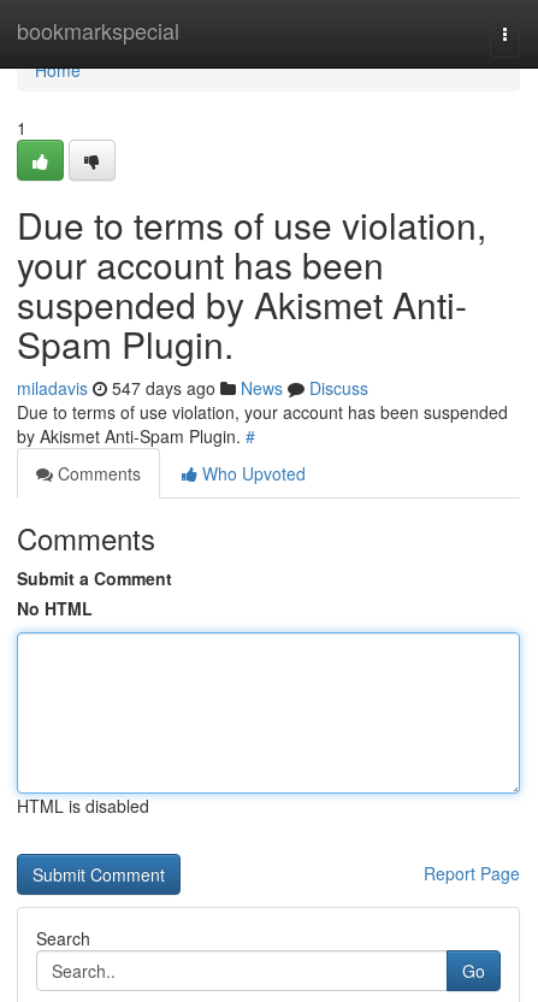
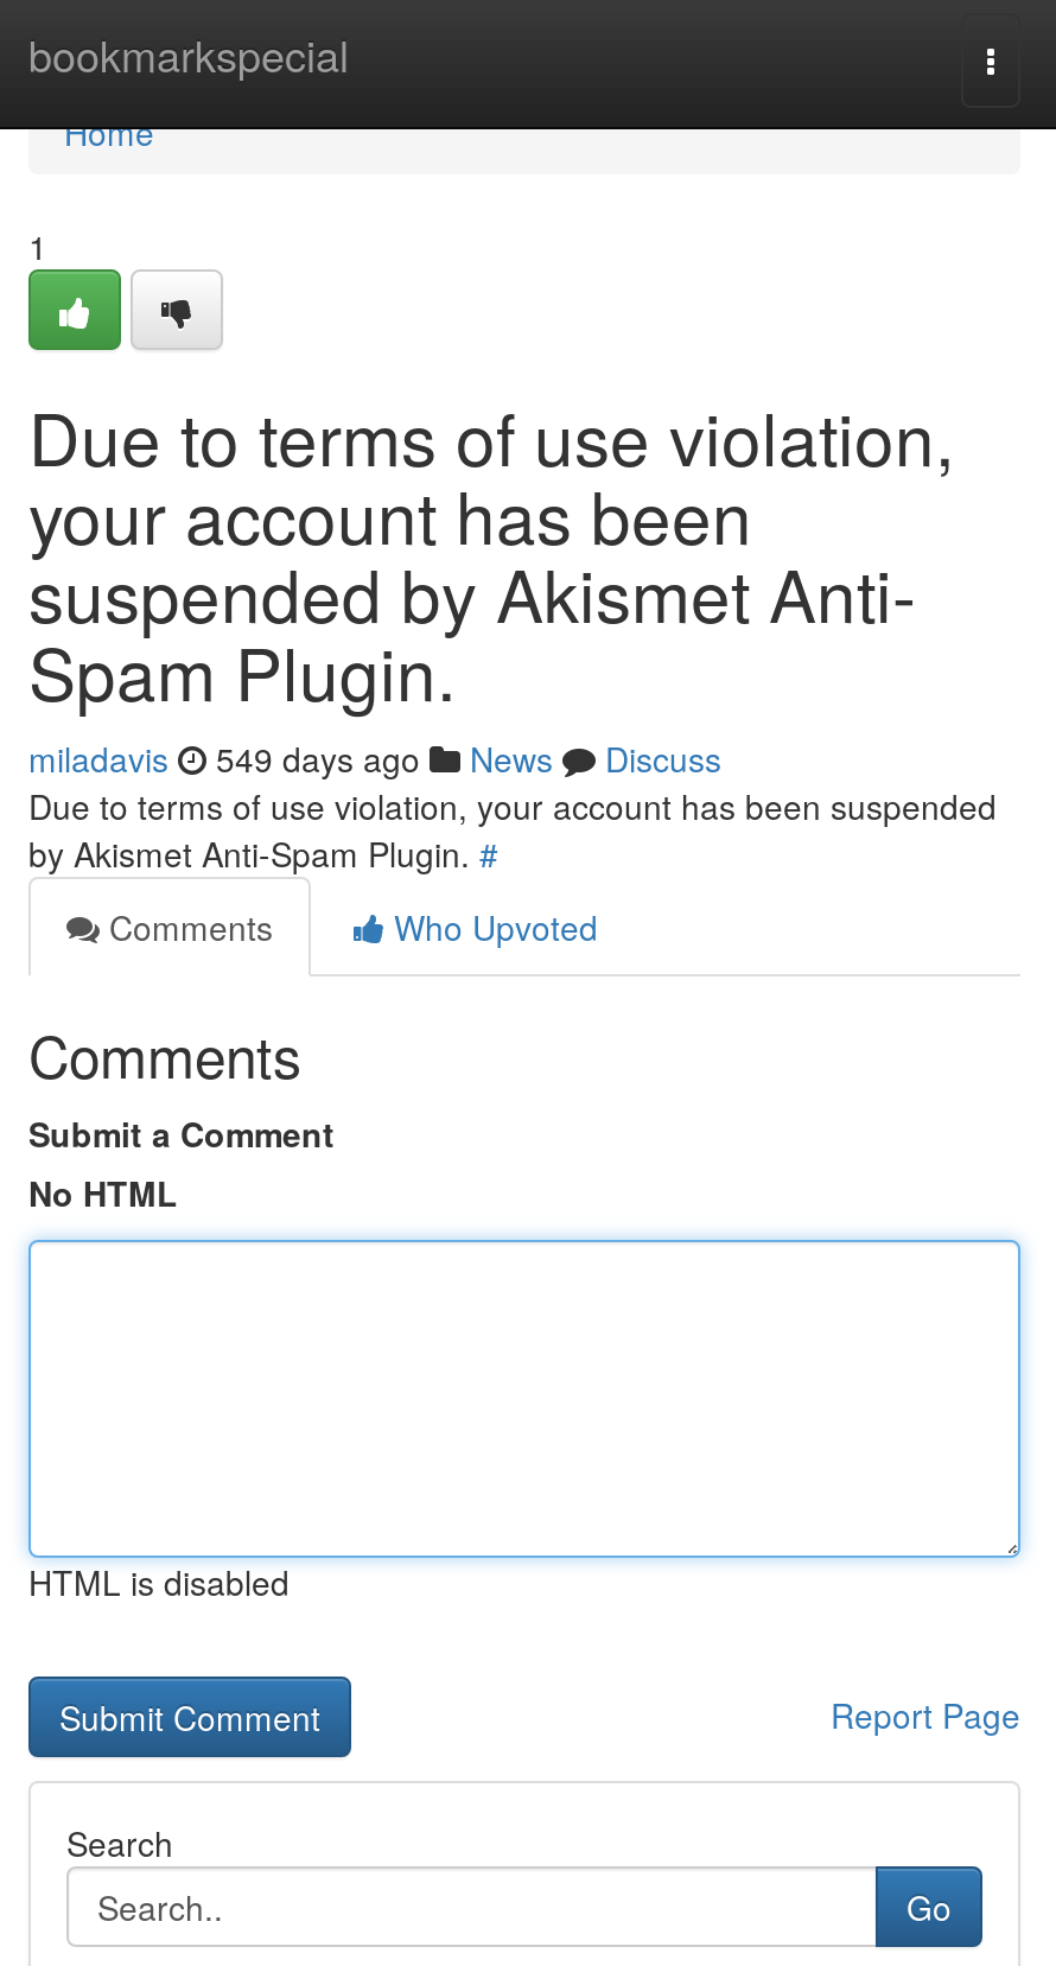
- miladavis 547 days ago News Discuss
+ miladavis 549 days ago News Discuss
